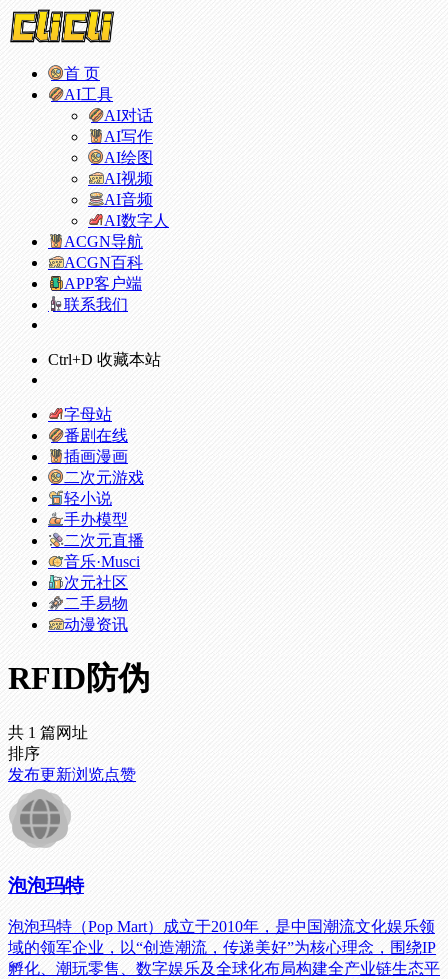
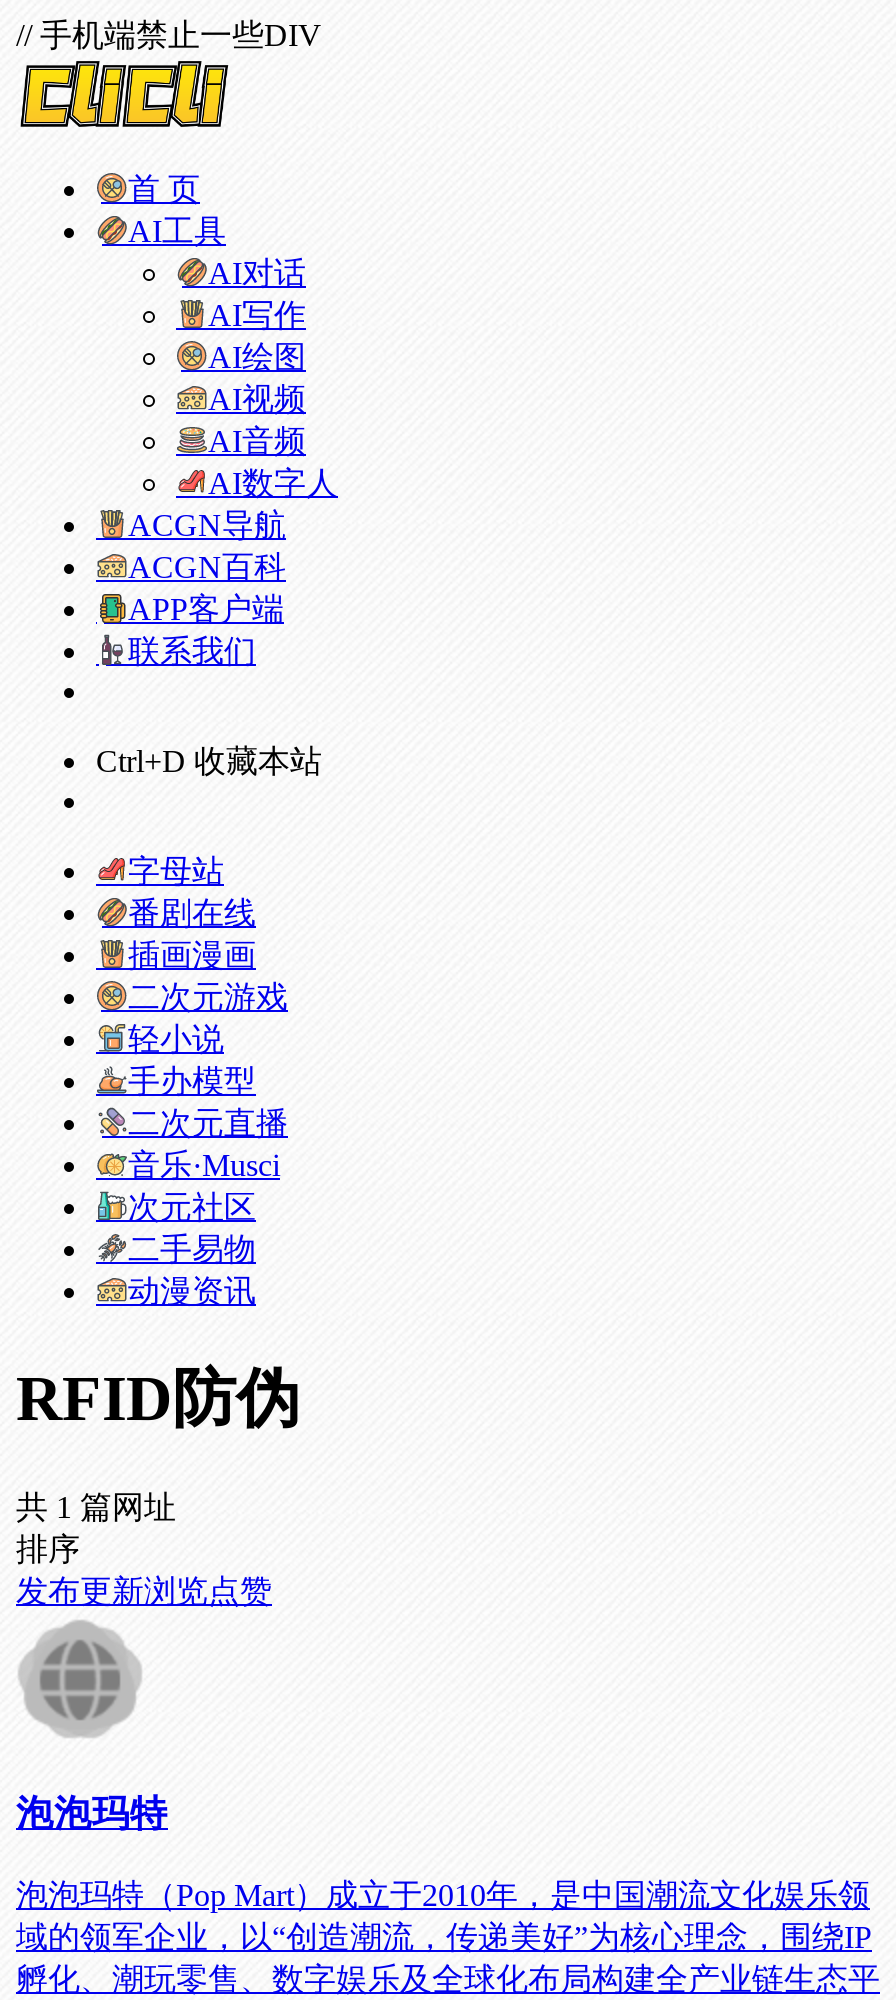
+ // 手机端禁止一些DIV
